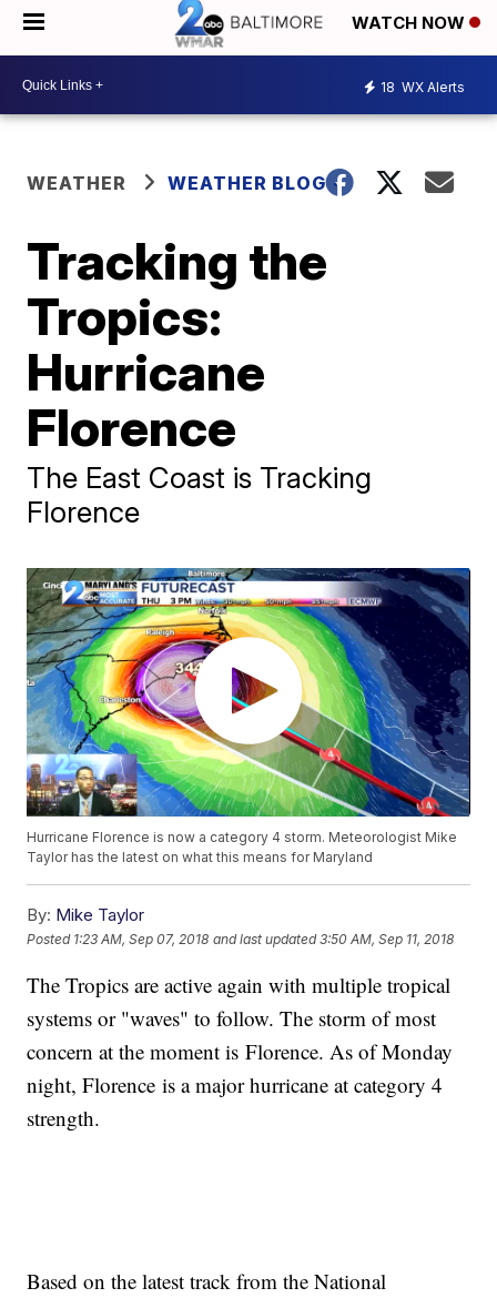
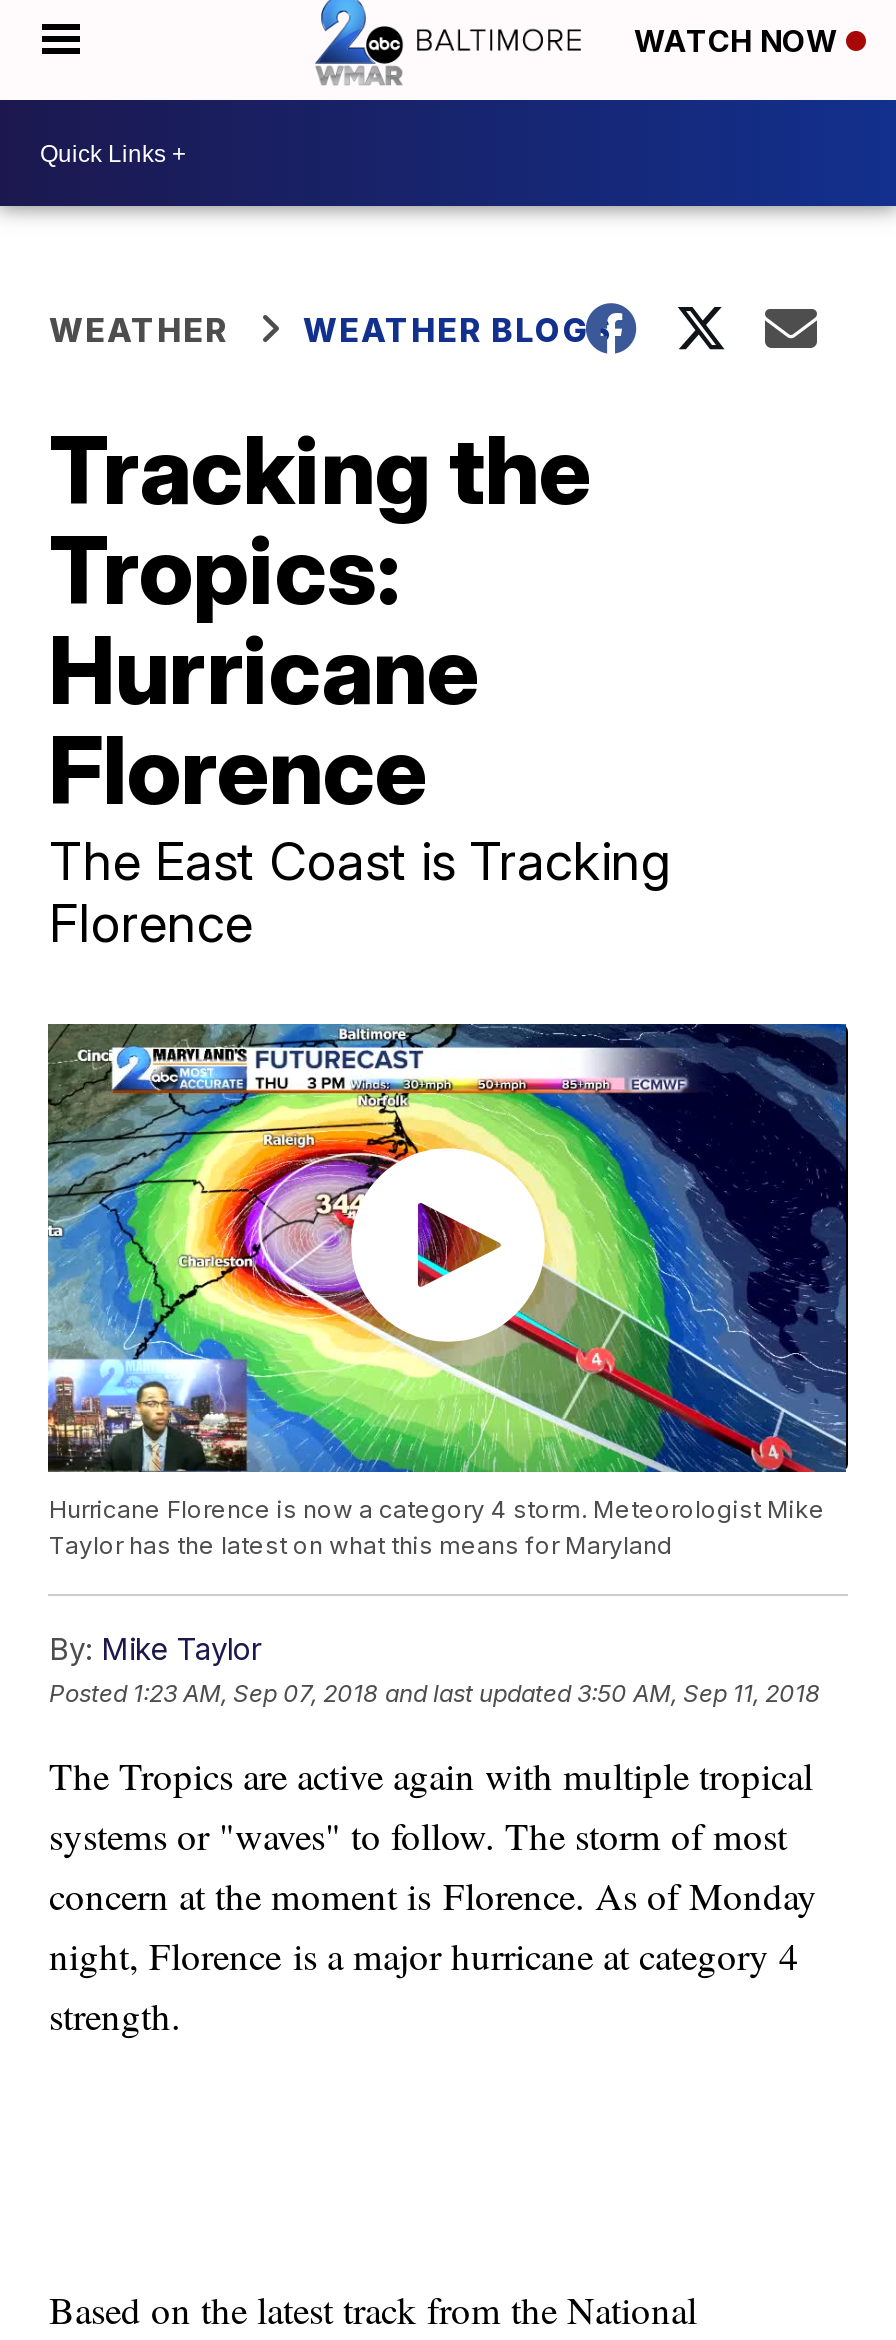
- 18 WX Alerts
